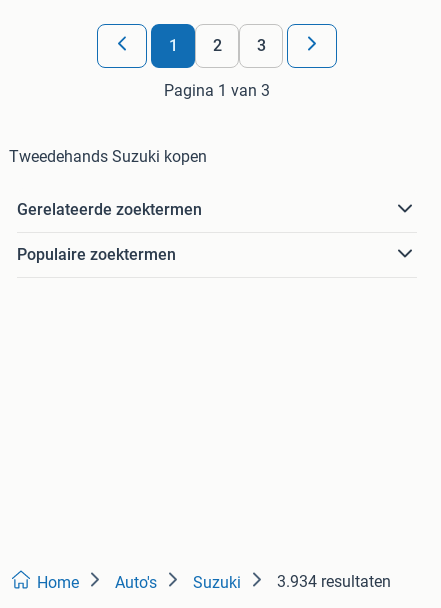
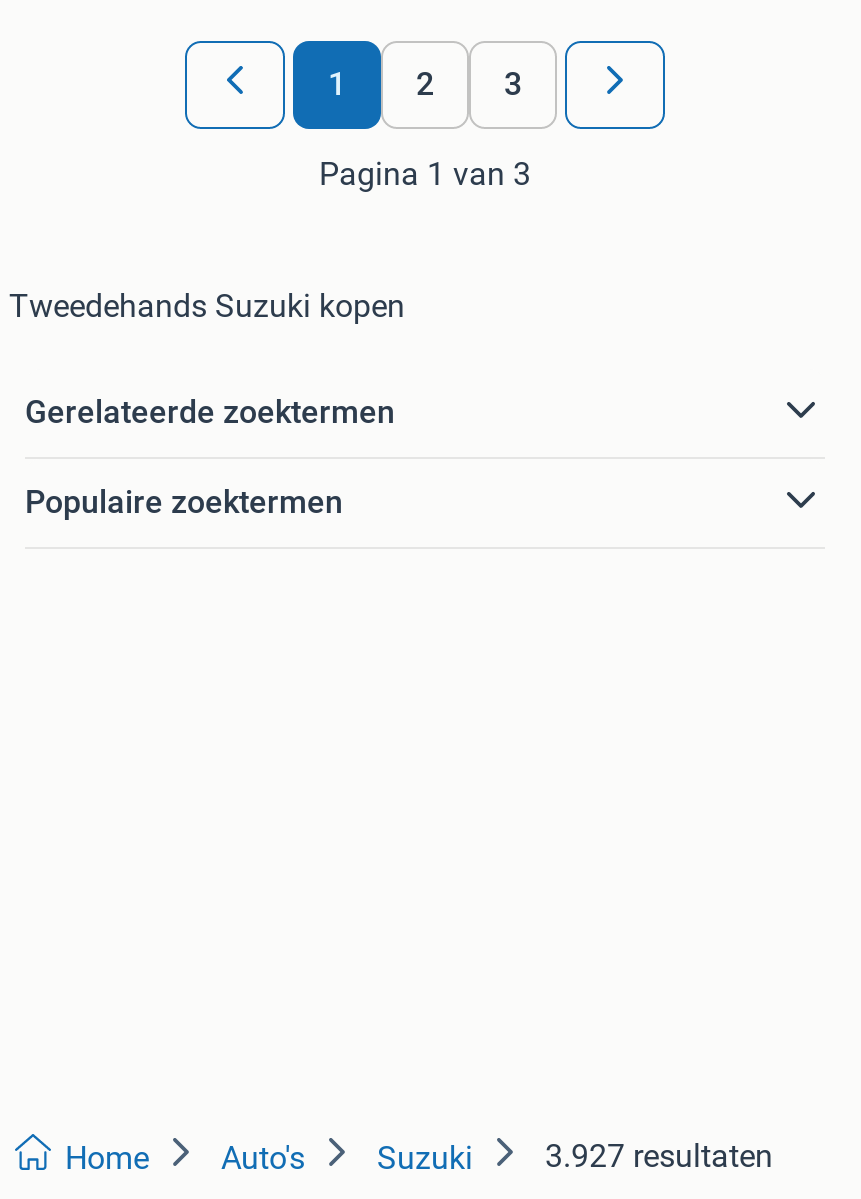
- Home Auto's Suzuki 3.934 resultaten
+ Home Auto's Suzuki 3.927 resultaten
